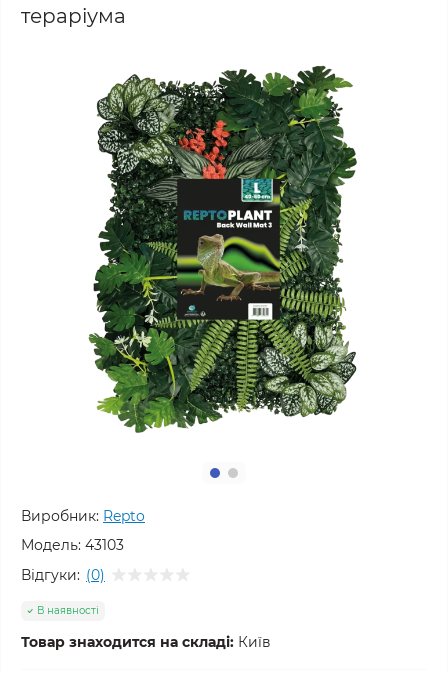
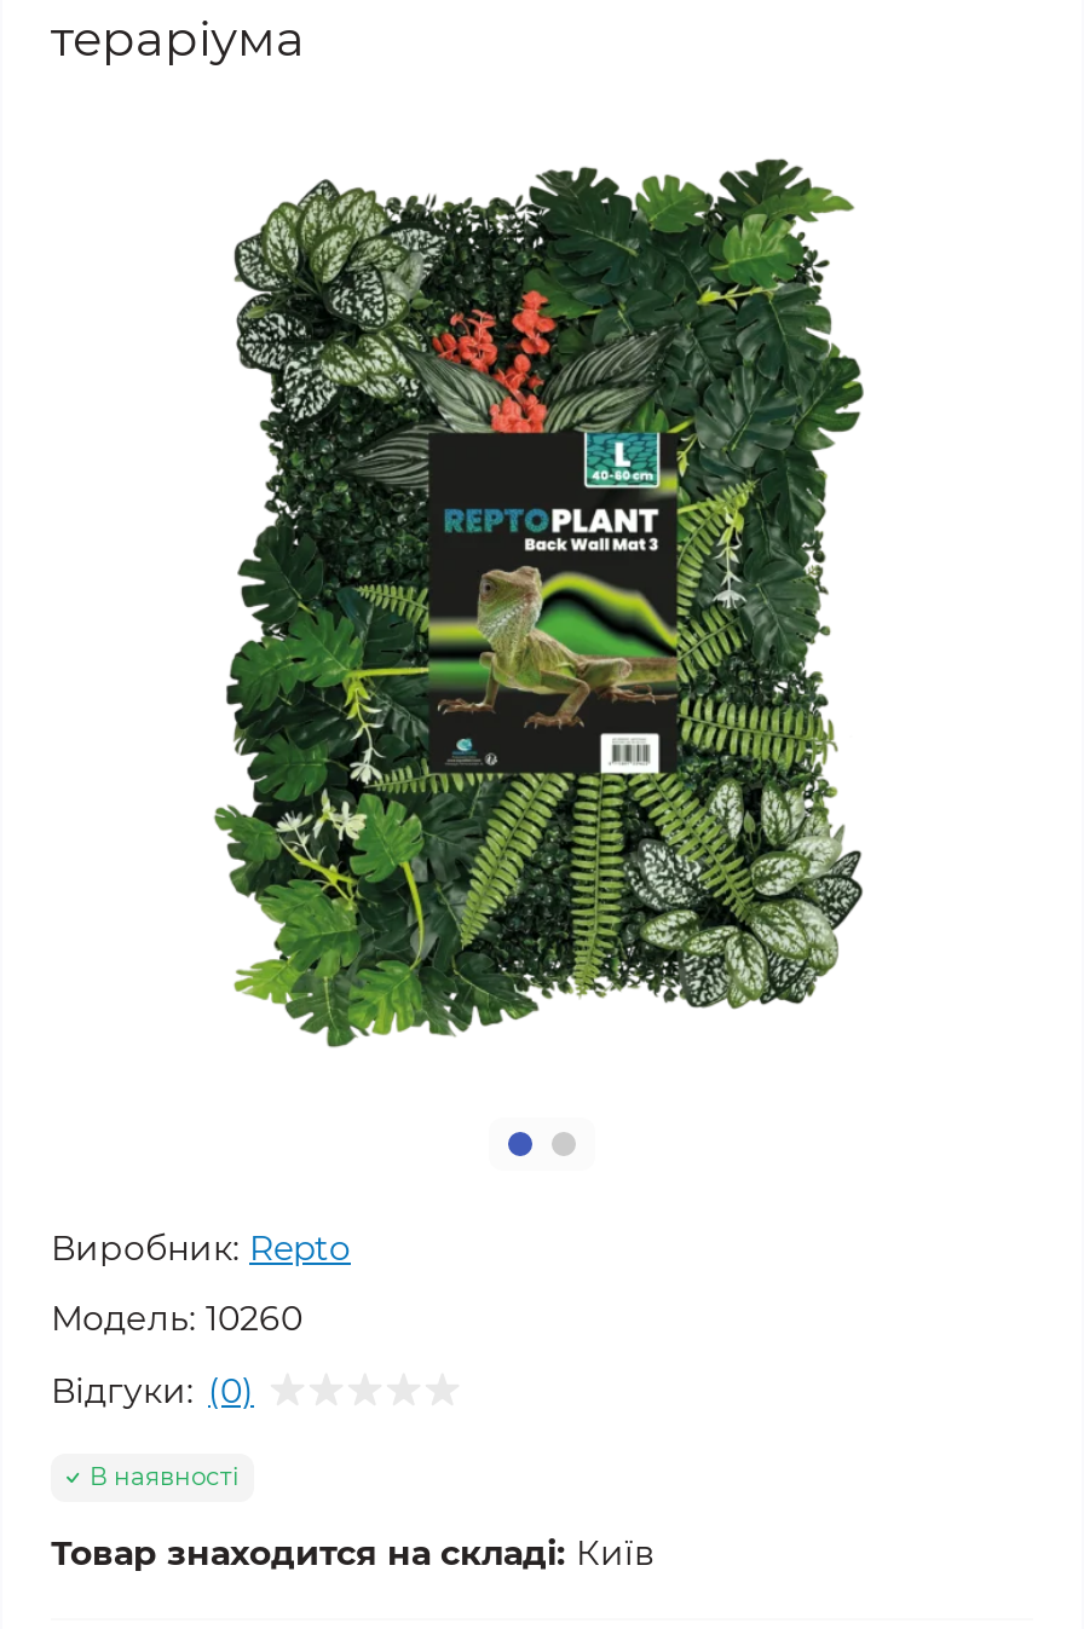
- Модель: 43103
+ Модель: 10260
